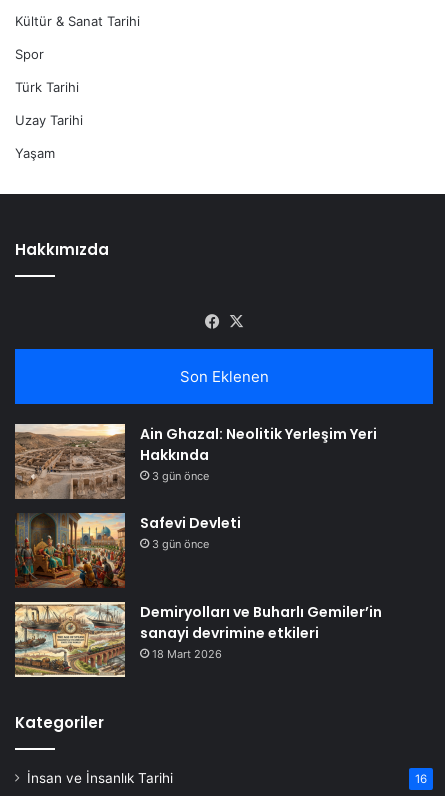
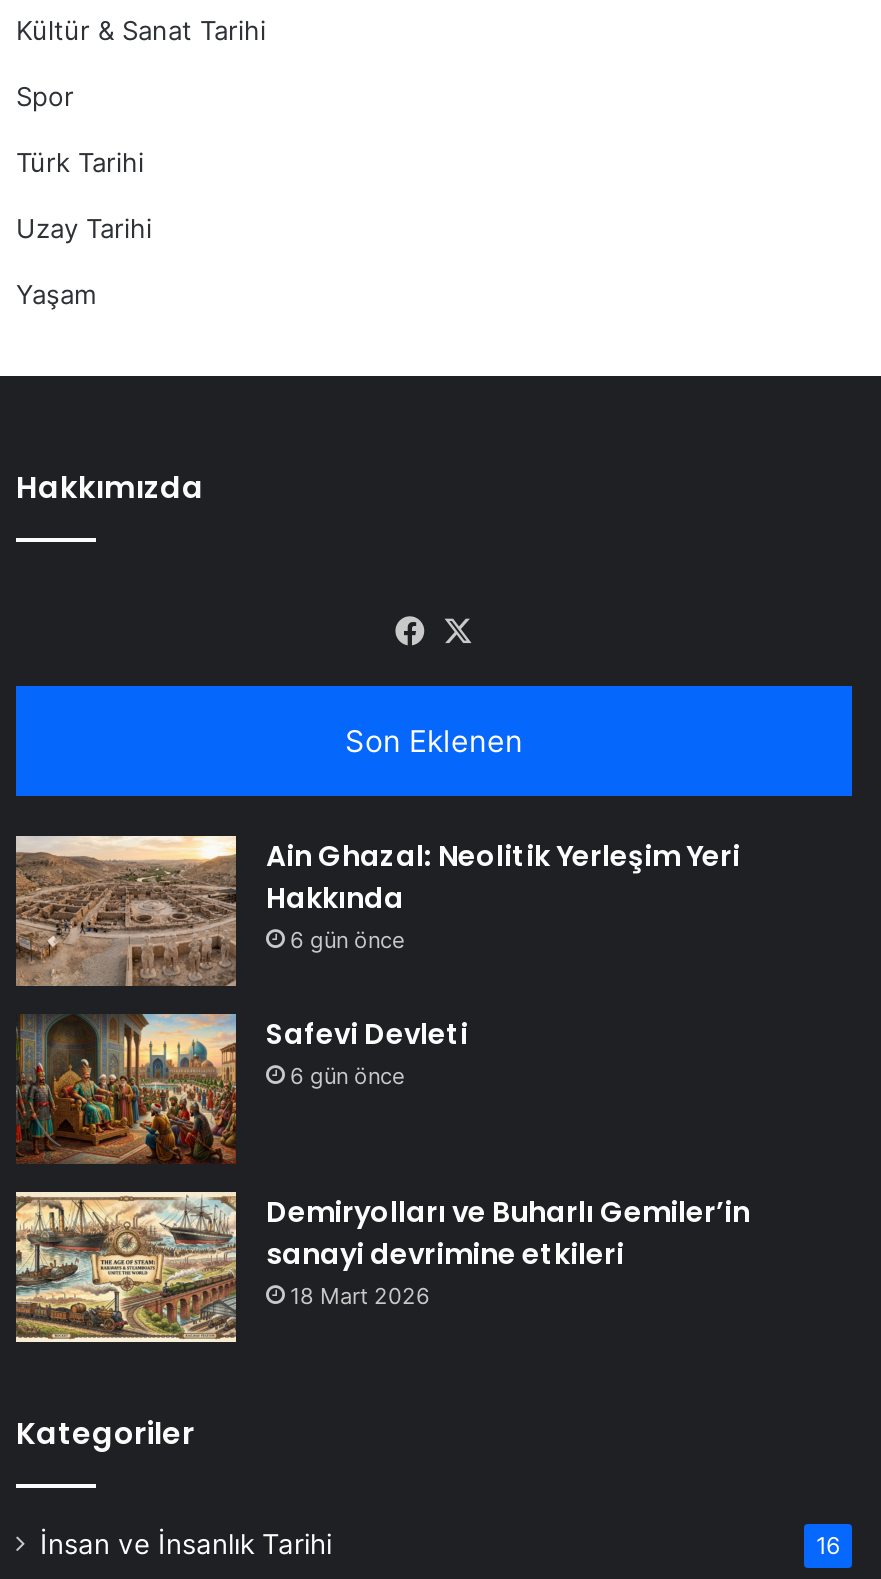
- 3 gün önce
+ 6 gün önce

- 3 gün önce
+ 6 gün önce
